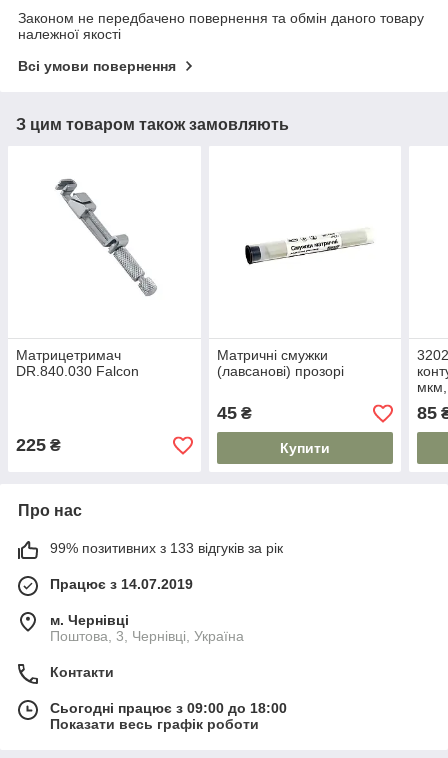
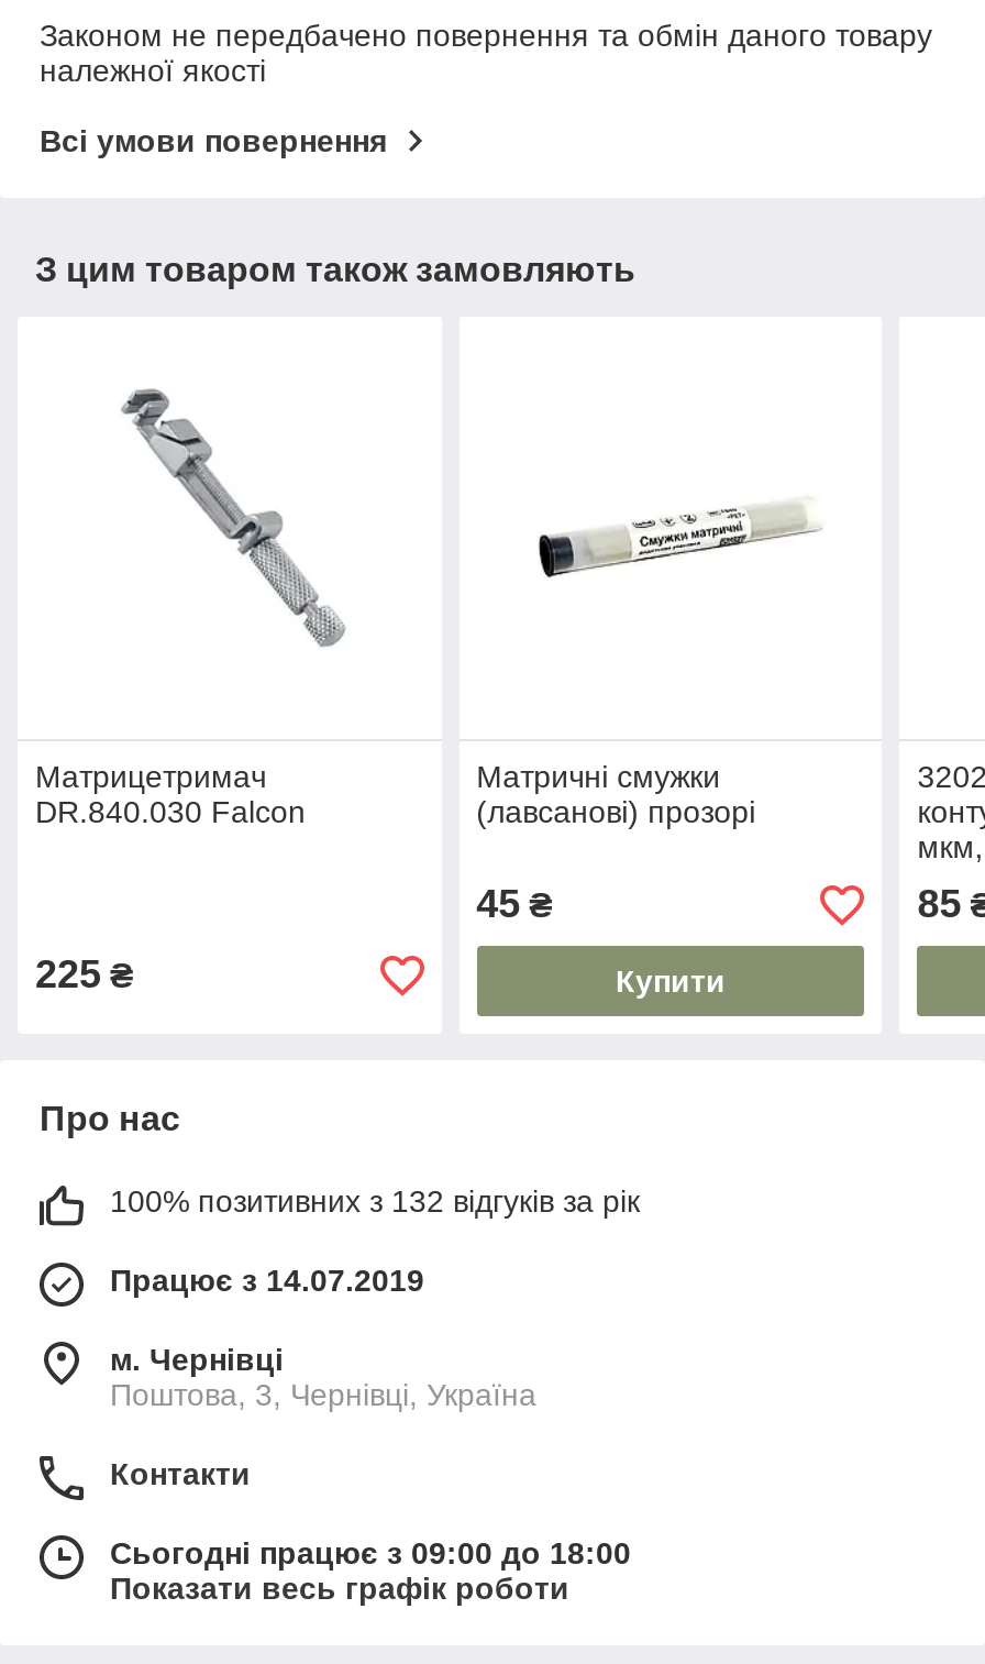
- 99% позитивних з 133 відгуків за рік
+ 100% позитивних з 132 відгуків за рік
